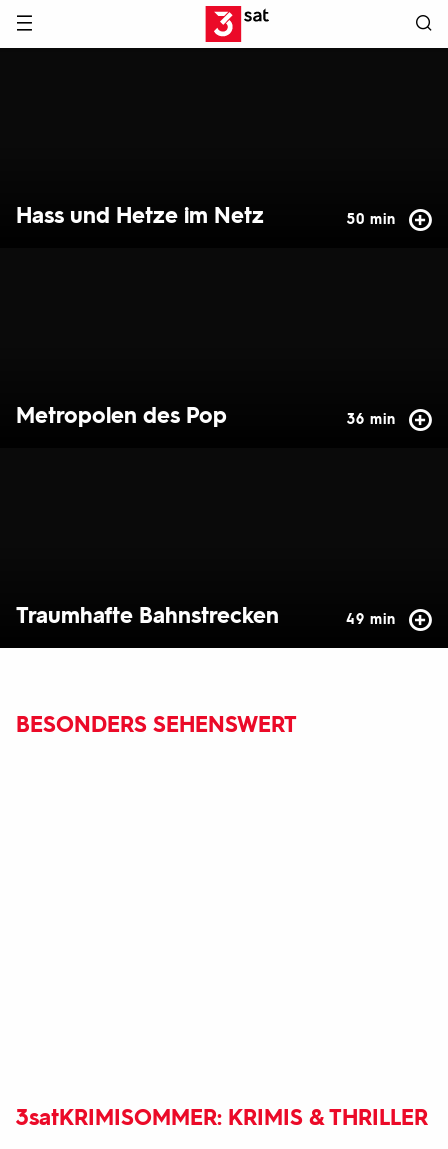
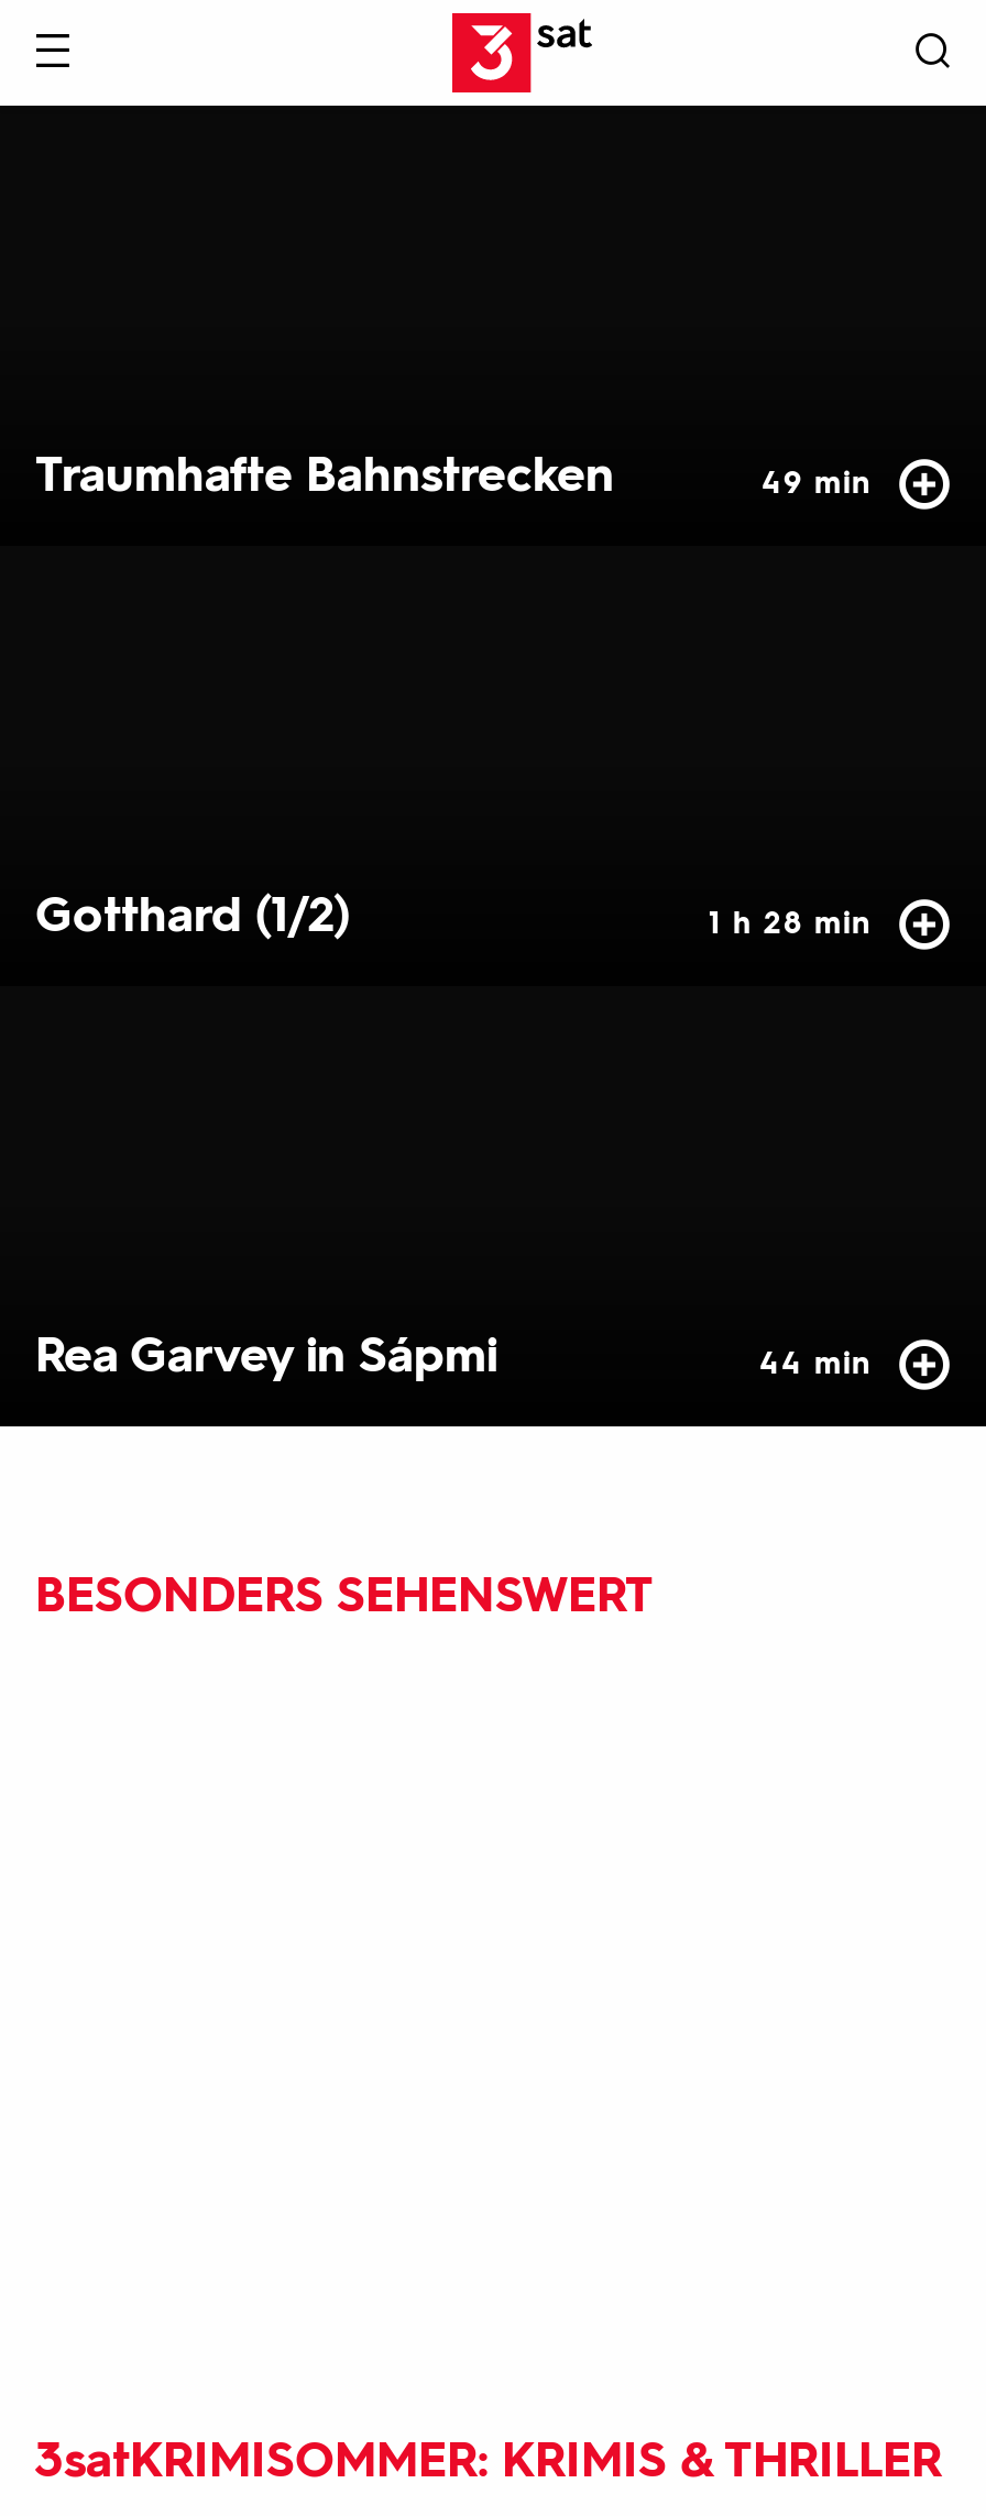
- Hass und Hetze im Netz
- 50 min

- Metropolen des Pop
- 36 min

moved up: Traumhafte Bahnstrecken | 49 min

+ Gotthard (1/2)
+ 1 h 28 min

+ Rea Garvey in Sápmi
+ 44 min
